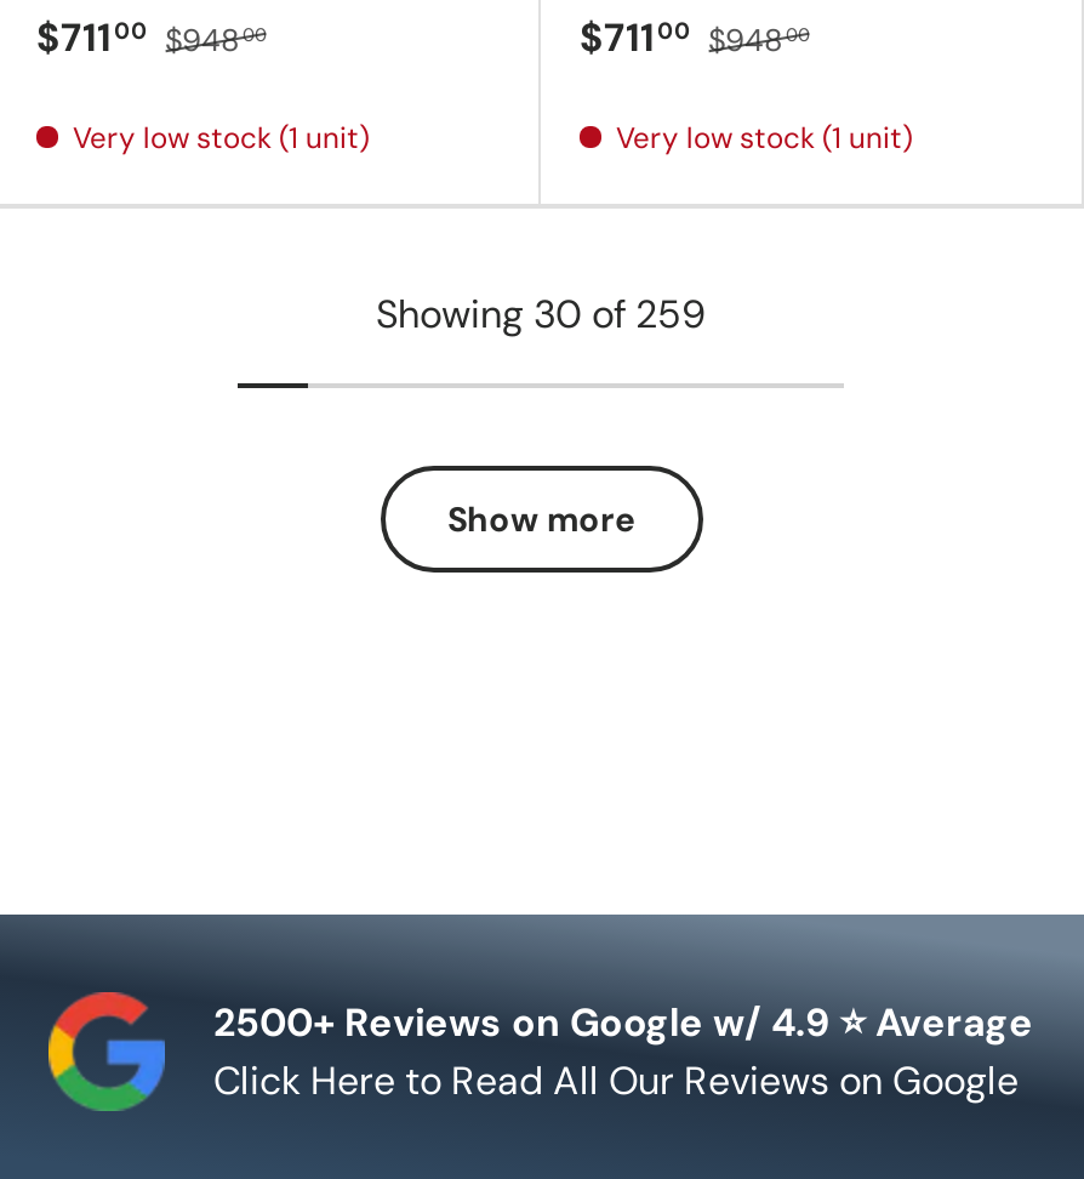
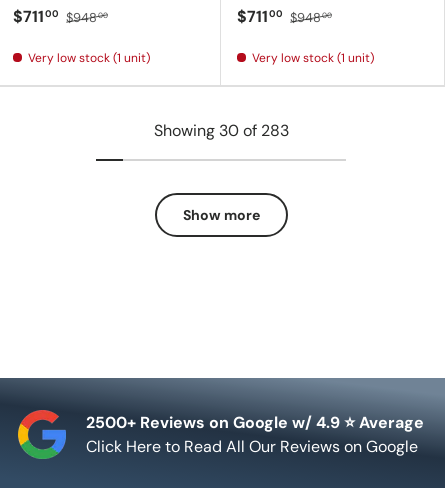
- Showing 30 of 259
+ Showing 30 of 283
